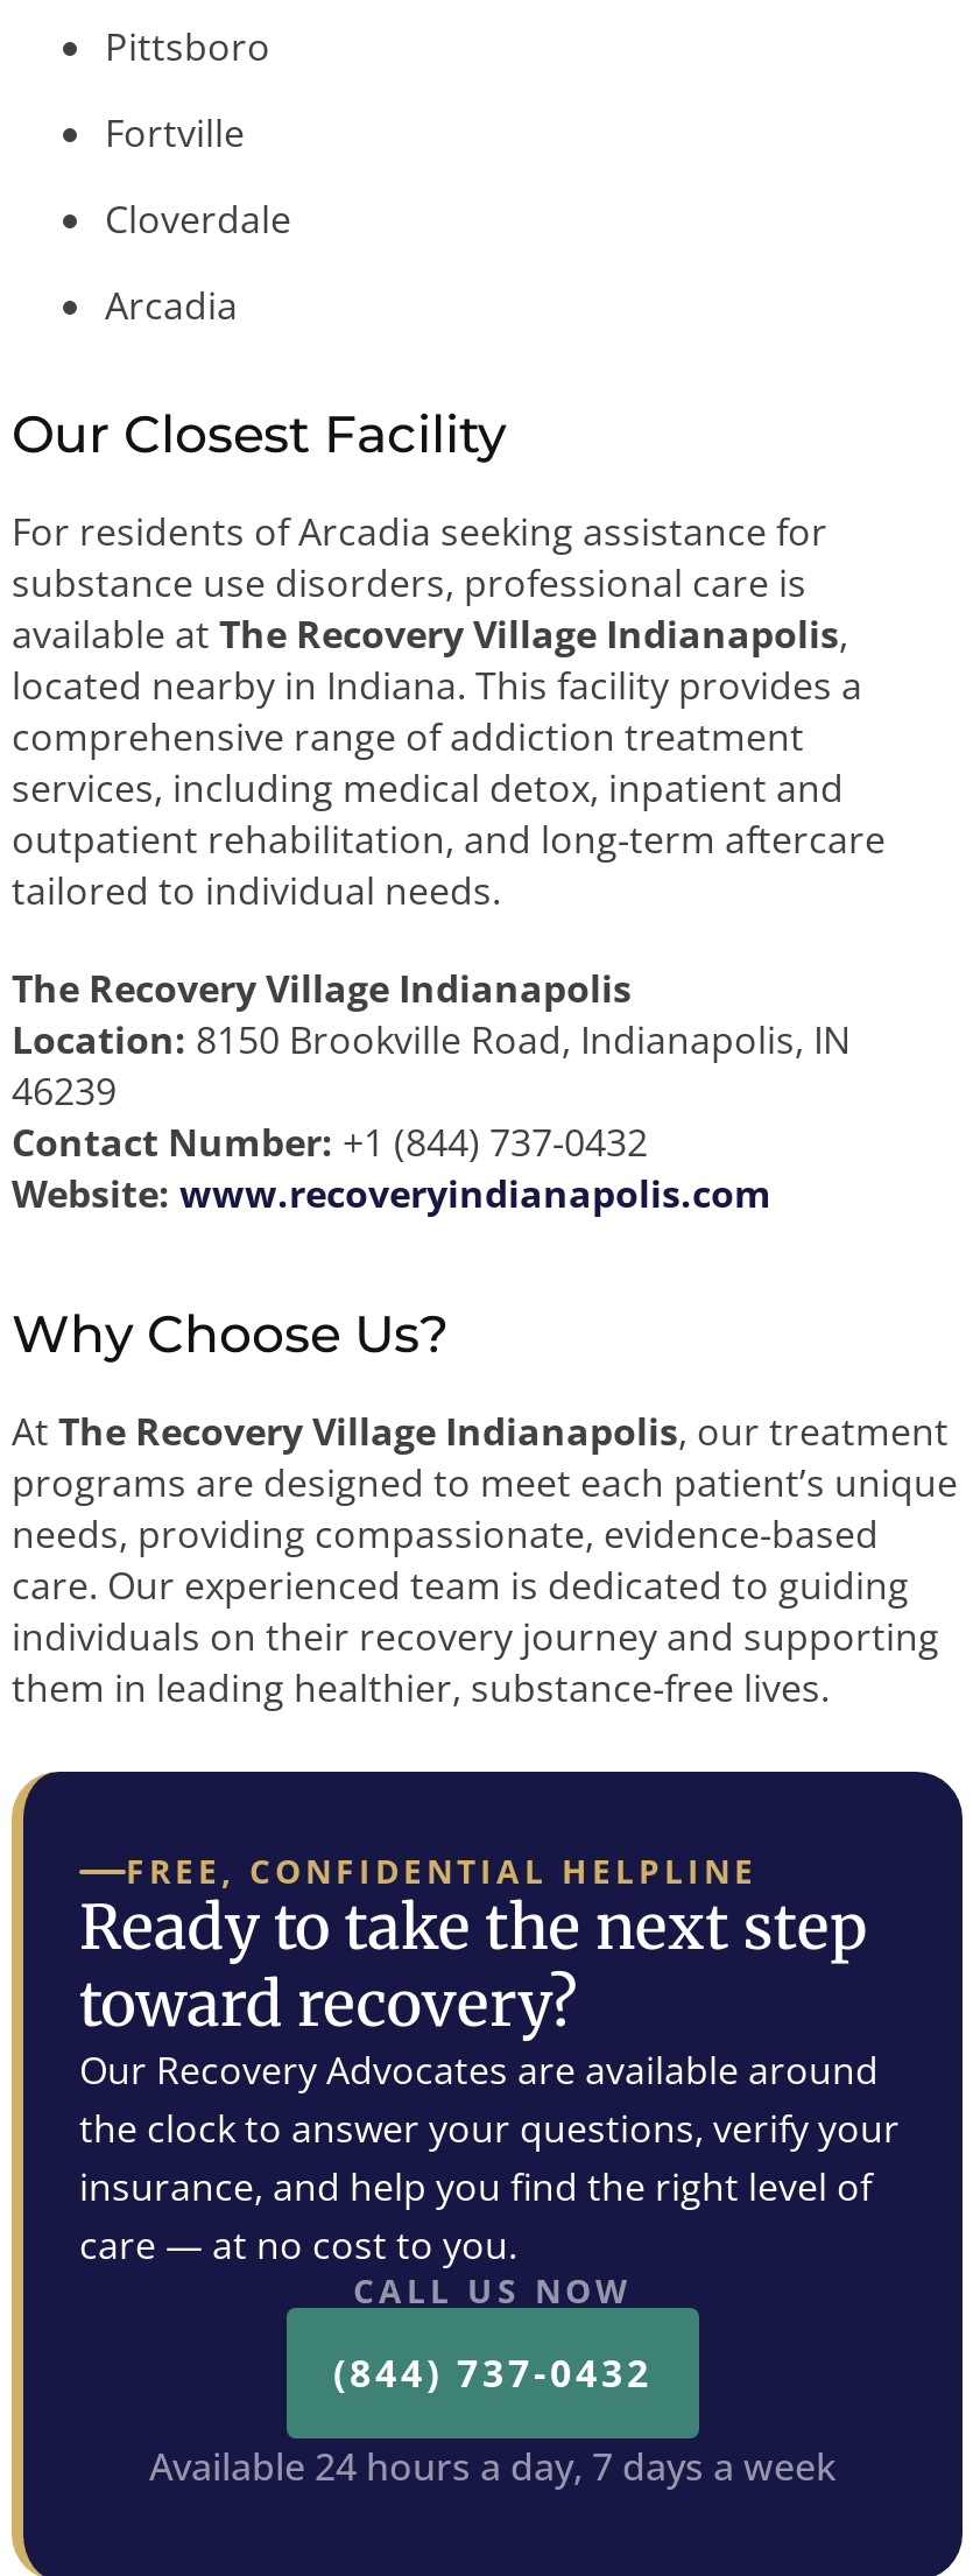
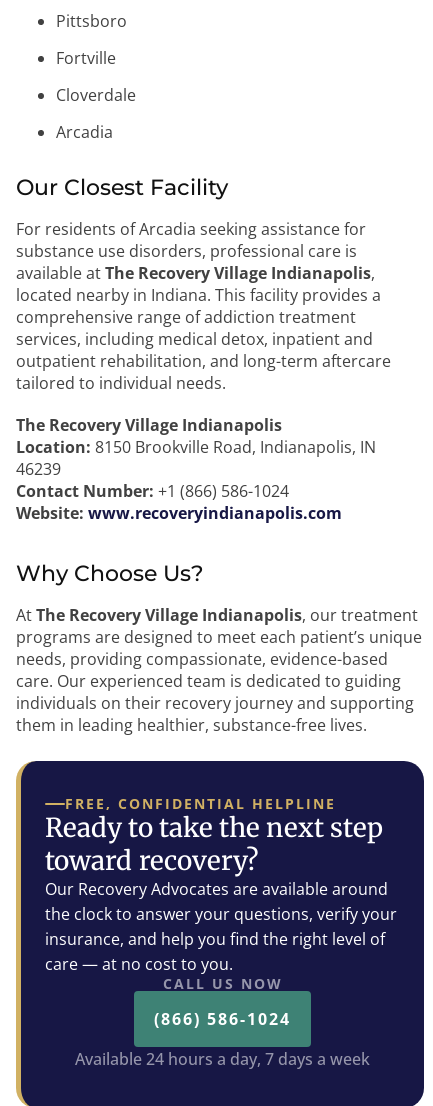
- Contact Number: +1 (844) 737-0432
+ Contact Number: +1 (866) 586-1024

- (844) 737-0432
+ (866) 586-1024
